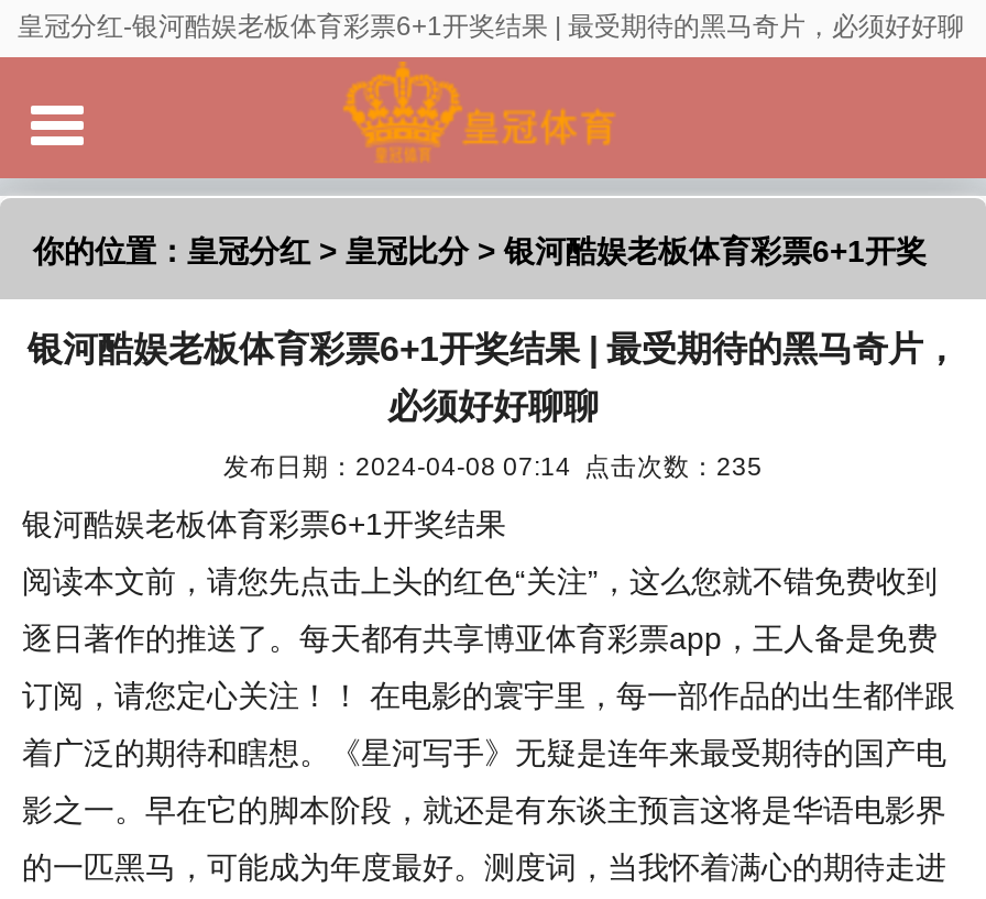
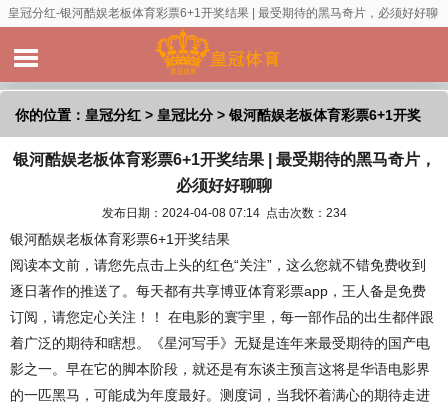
- 发布日期：2024-04-08 07:14 点击次数：235
+ 发布日期：2024-04-08 07:14 点击次数：234
